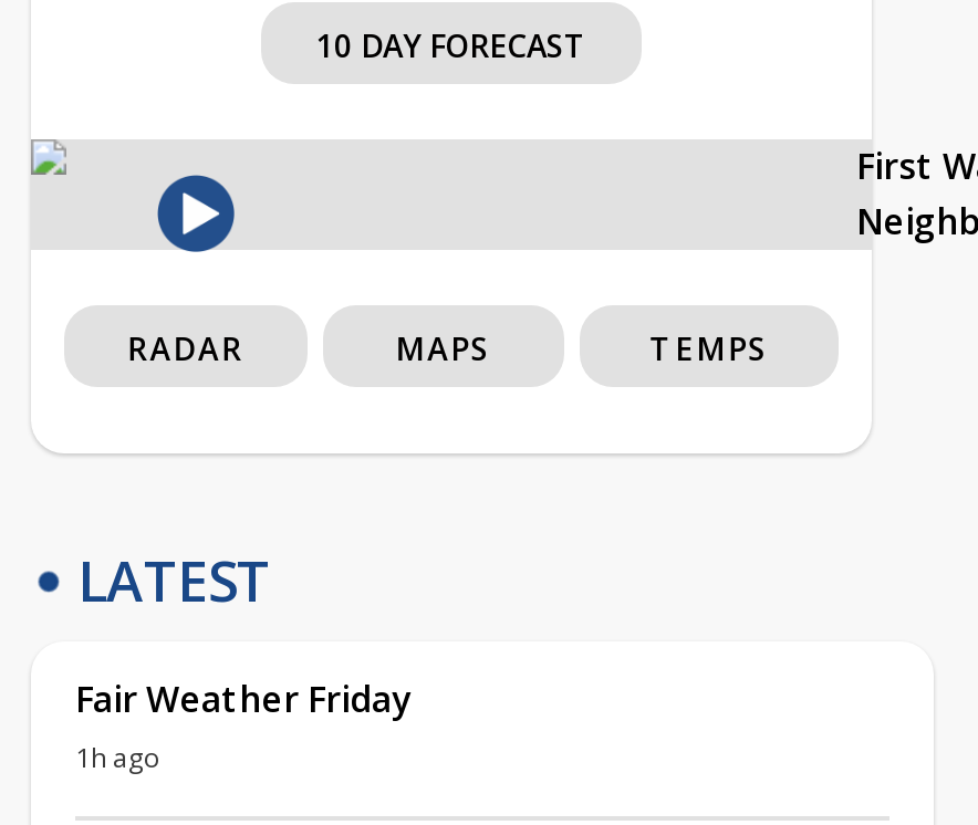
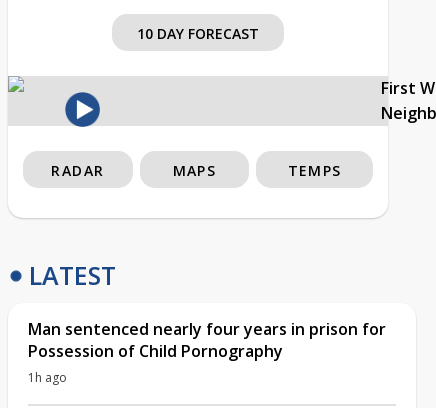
- Fair Weather Friday
+ Man sentenced nearly four years in prison for
+ Possession of Child Pornography
